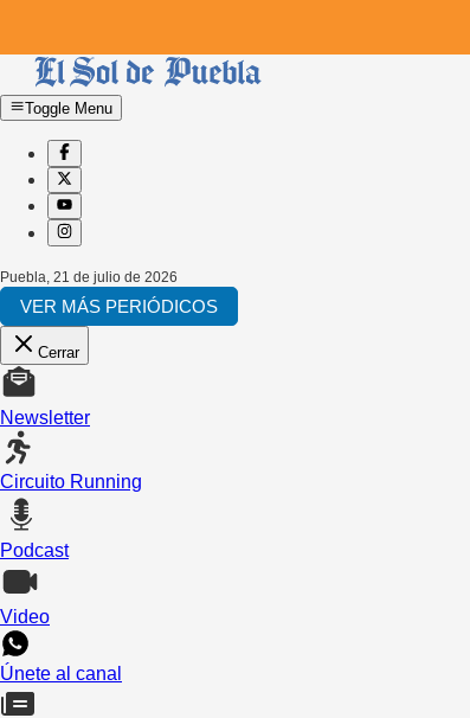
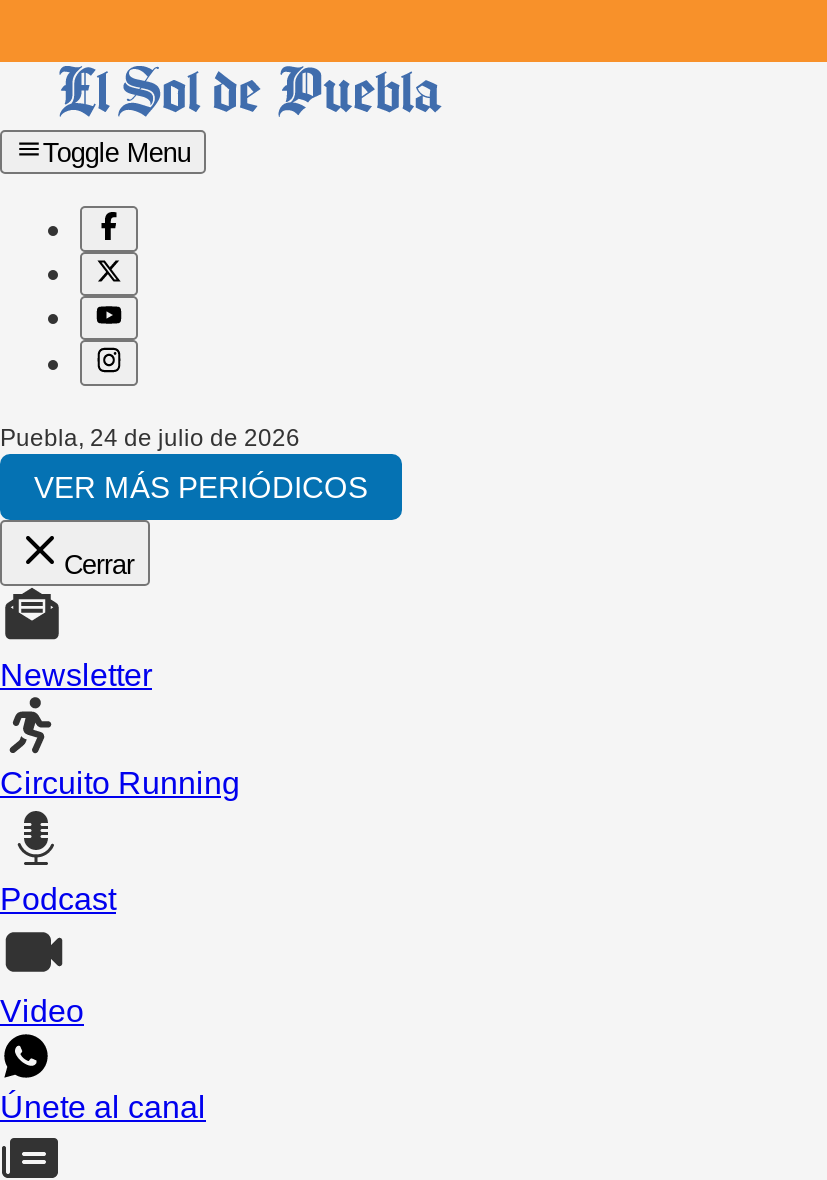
- Puebla, 21 de julio de 2026
+ Puebla, 24 de julio de 2026
